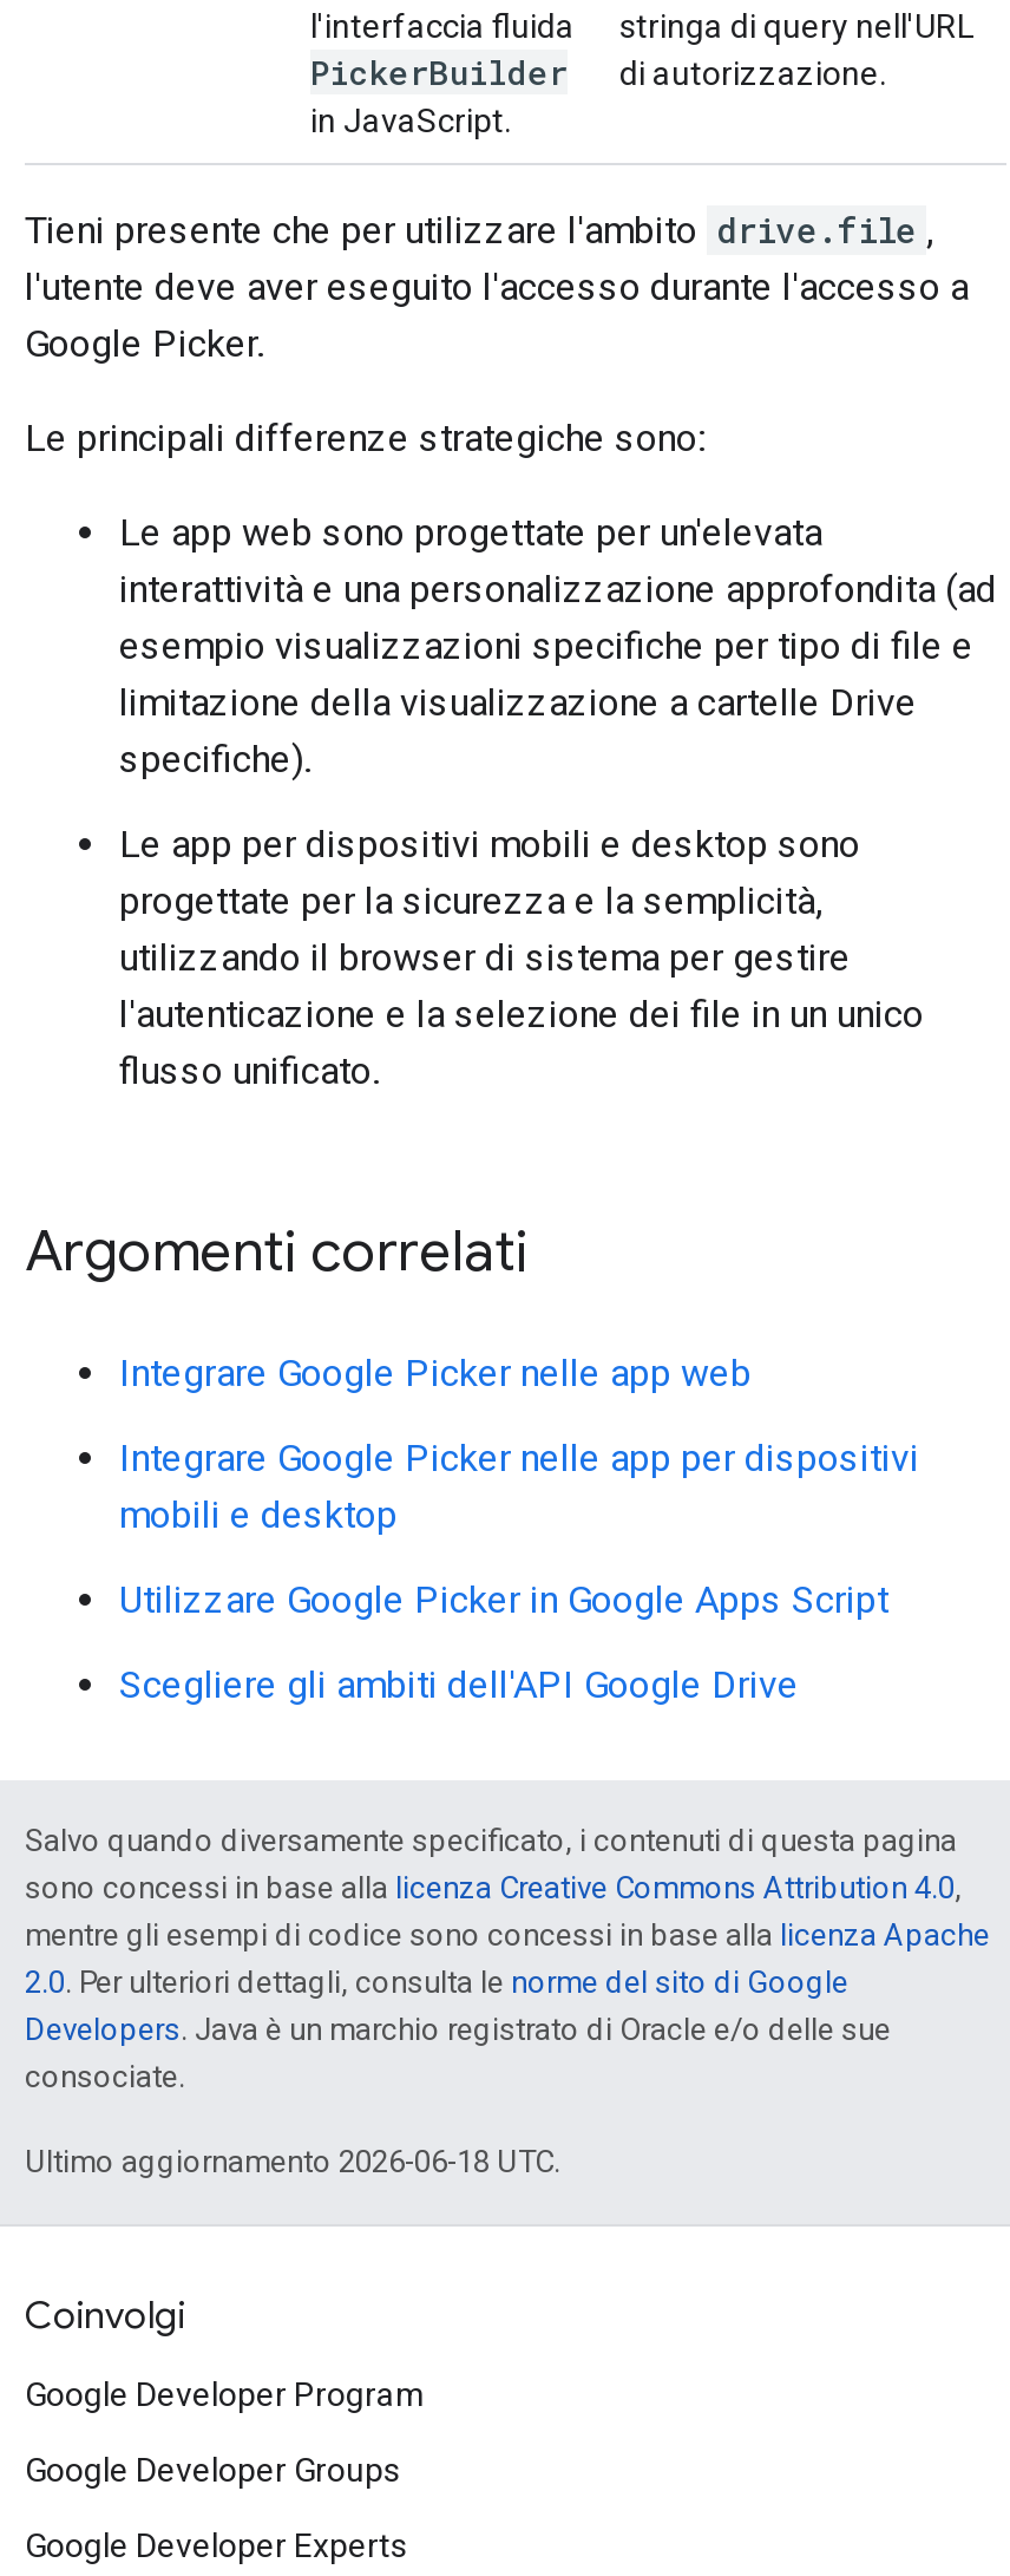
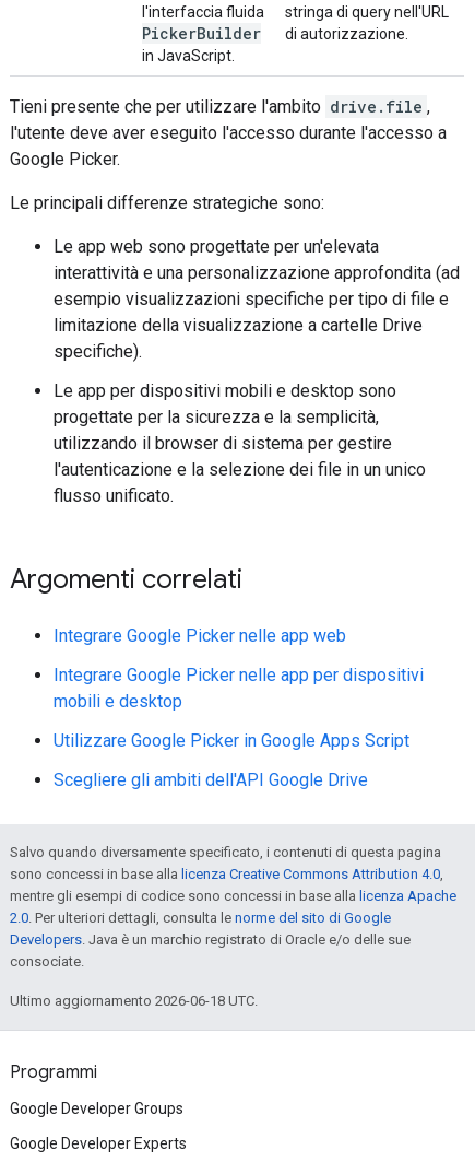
- Coinvolgi
- Google Developer Program
+ Programmi
